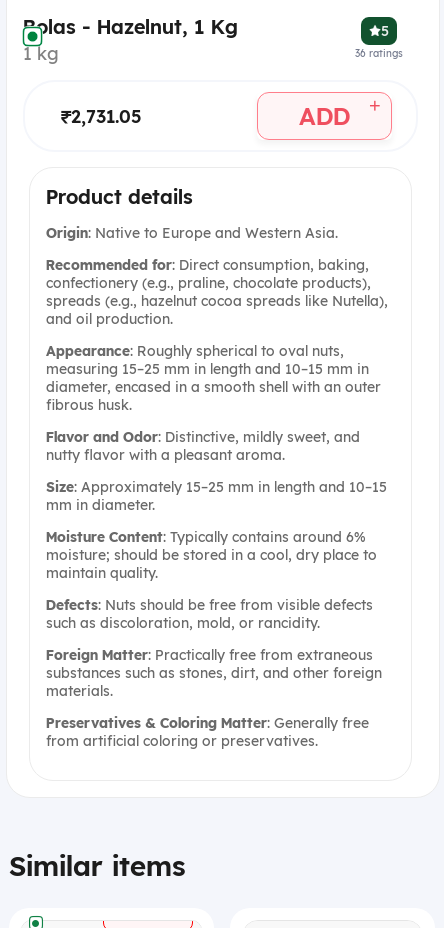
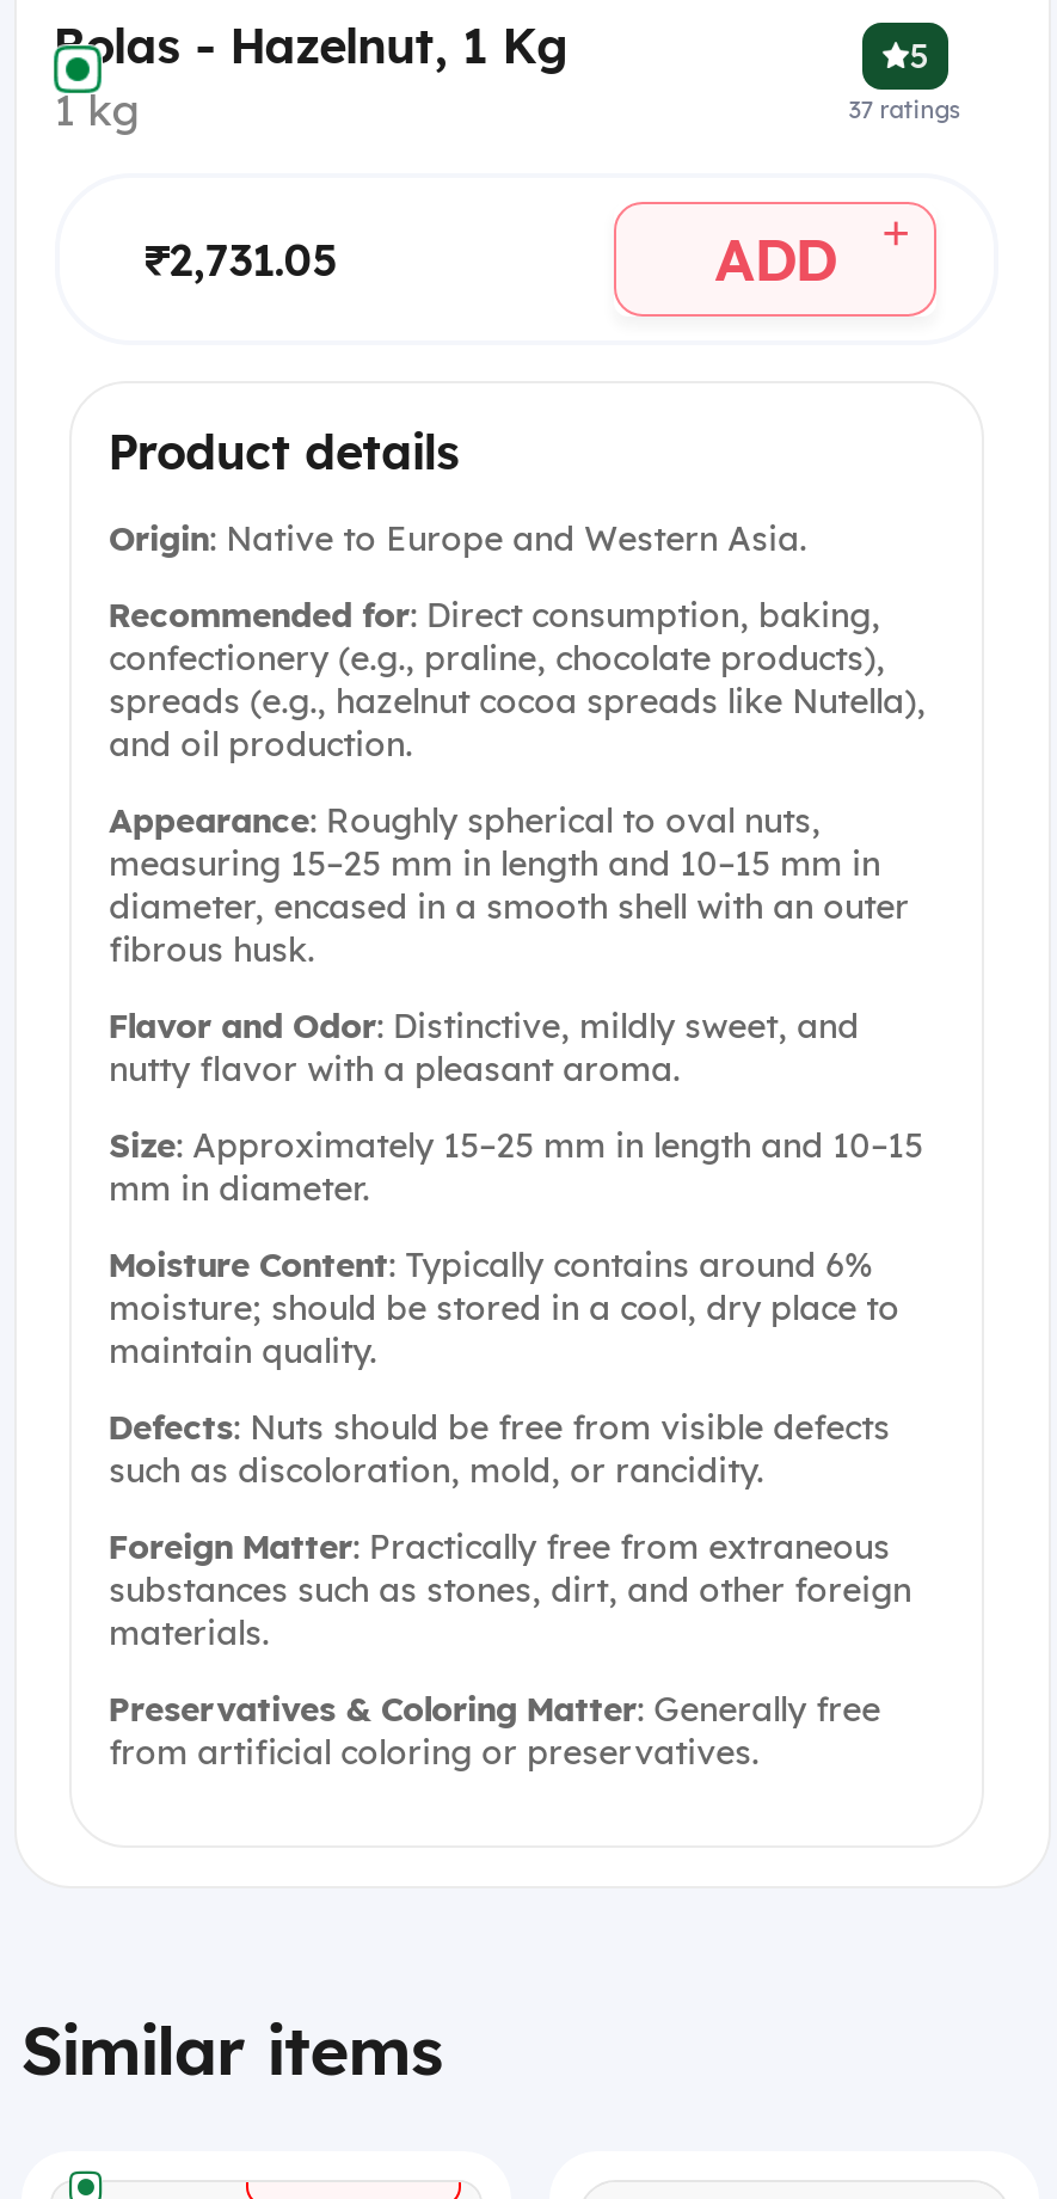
- 36 ratings
+ 37 ratings
